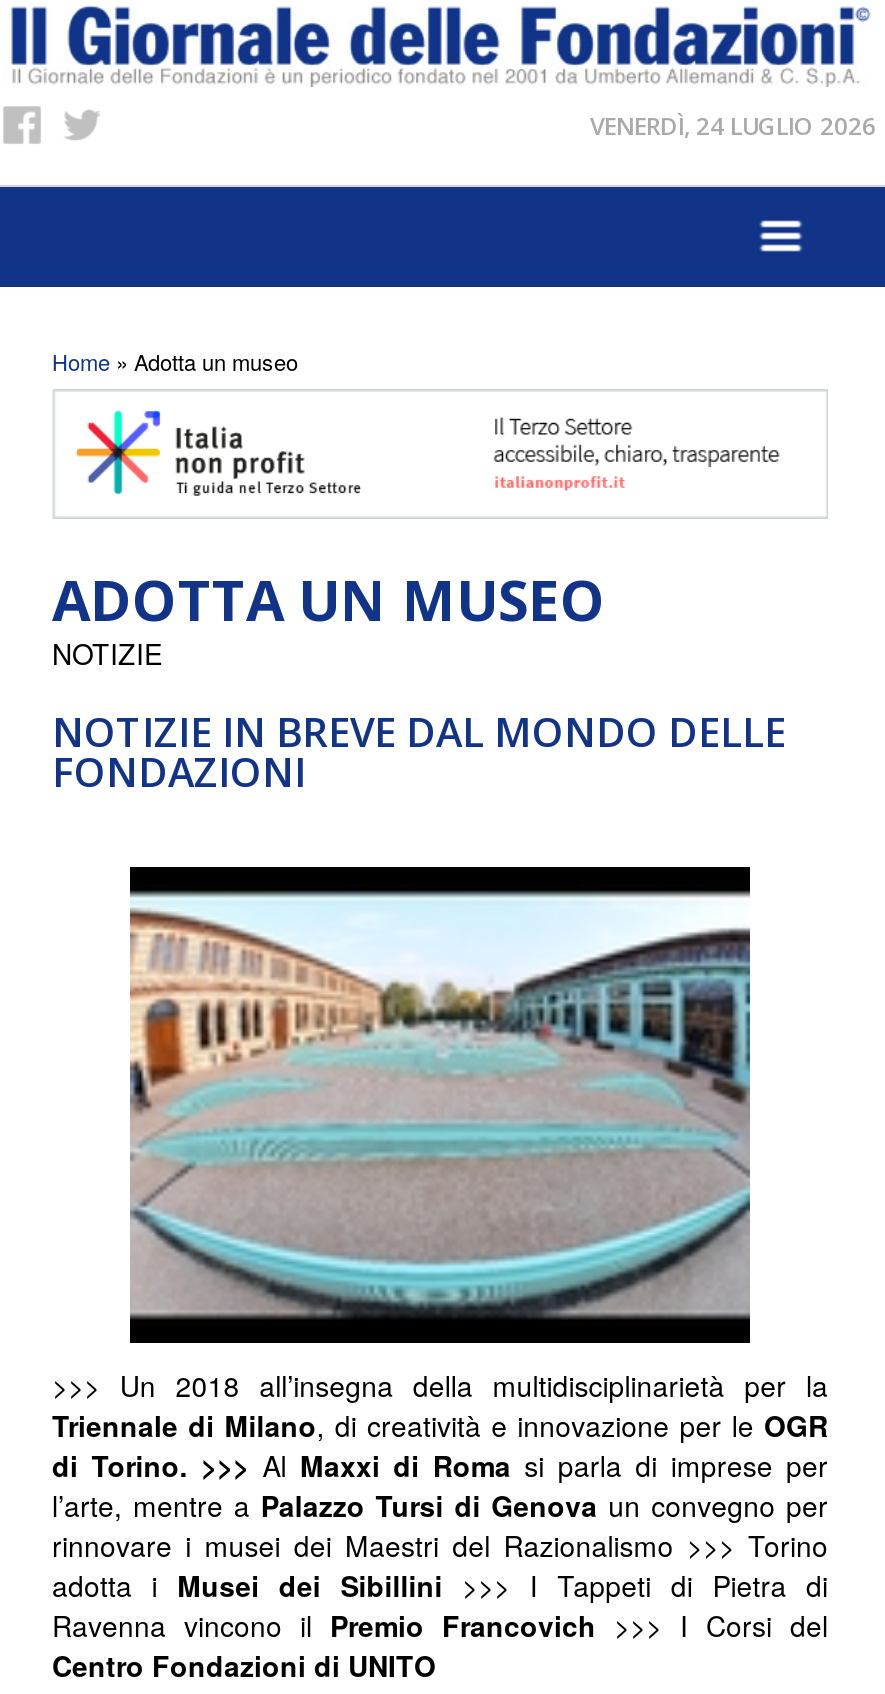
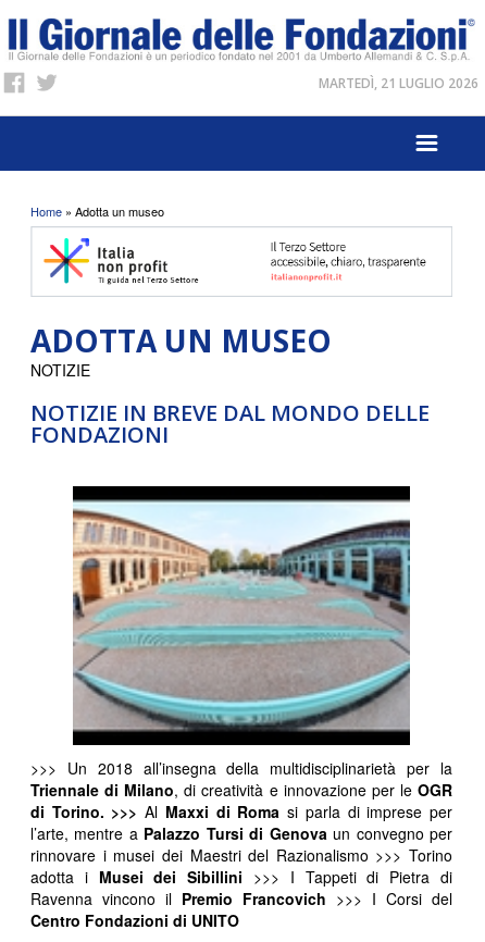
- VENERDÌ, 24 LUGLIO 2026
+ MARTEDÌ, 21 LUGLIO 2026
